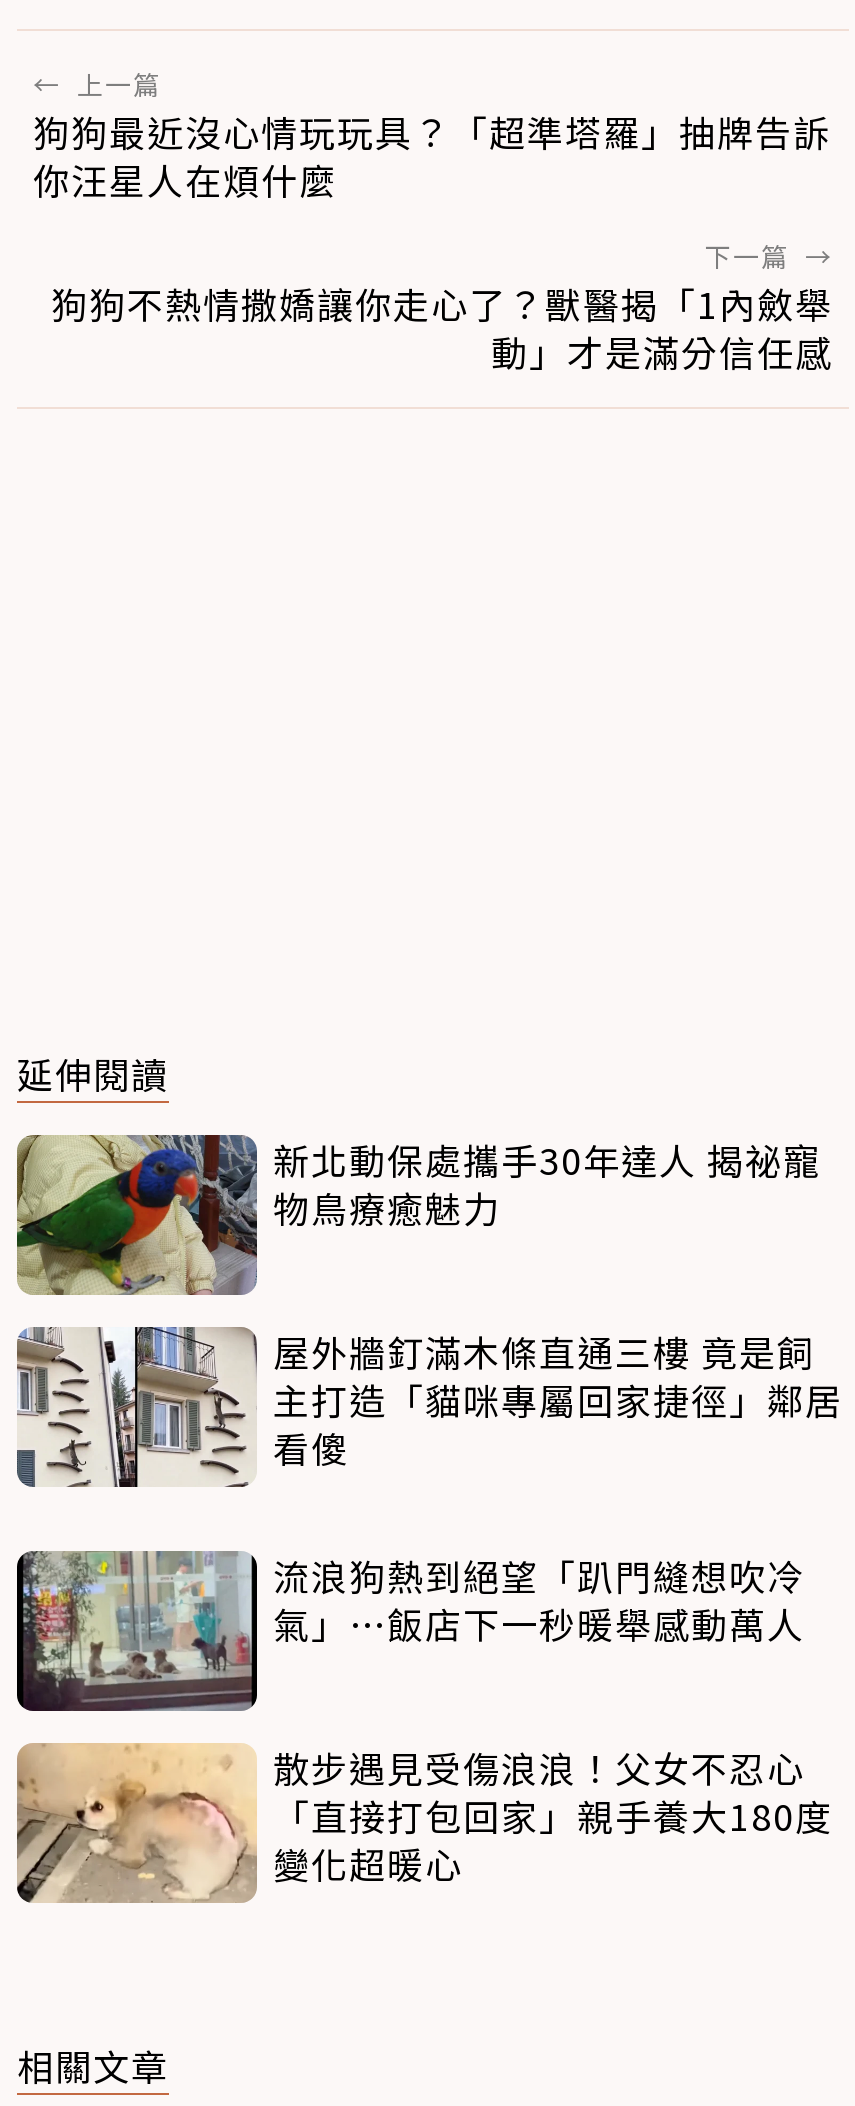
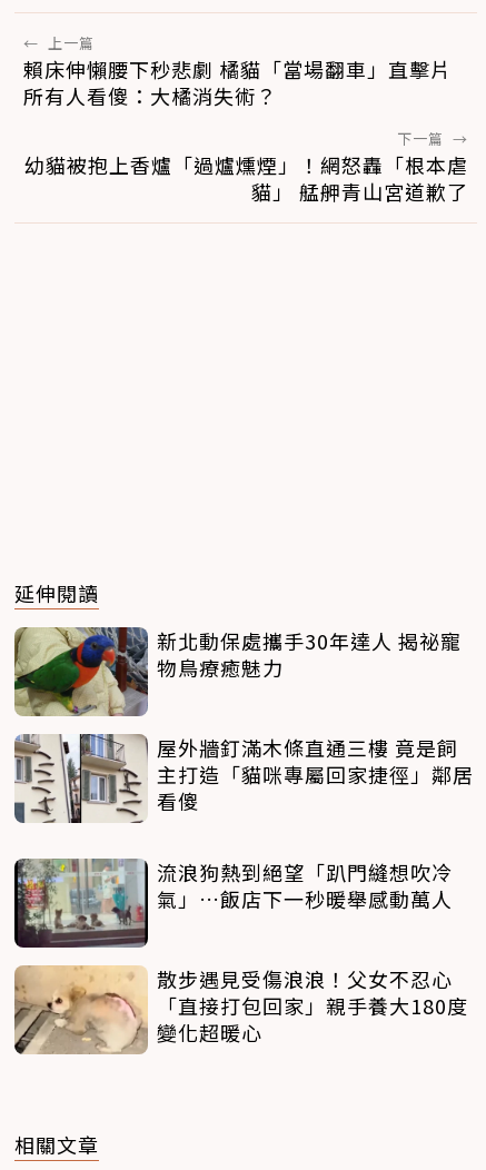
- 狗狗最近沒心情玩玩具？「超準塔羅」抽牌告訴
- 你汪星人在煩什麼
+ 賴床伸懶腰下秒悲劇 橘貓「當場翻車」直擊片
+ 所有人看傻：大橘消失術？

- 狗狗不熱情撒嬌讓你走心了？獸醫揭「1內斂舉
- 動」才是滿分信任感
+ 幼貓被抱上香爐「過爐燻煙」！網怒轟「根本虐
+ 貓」 艋舺青山宮道歉了
